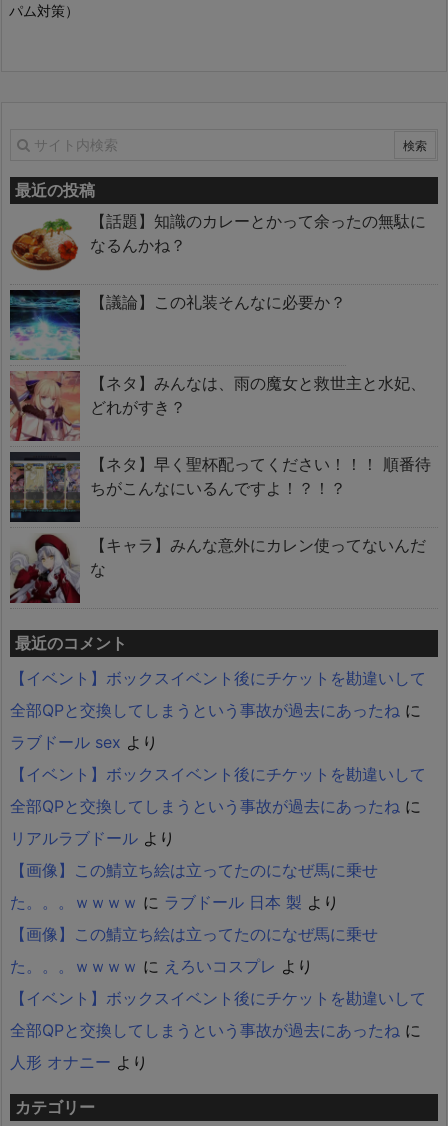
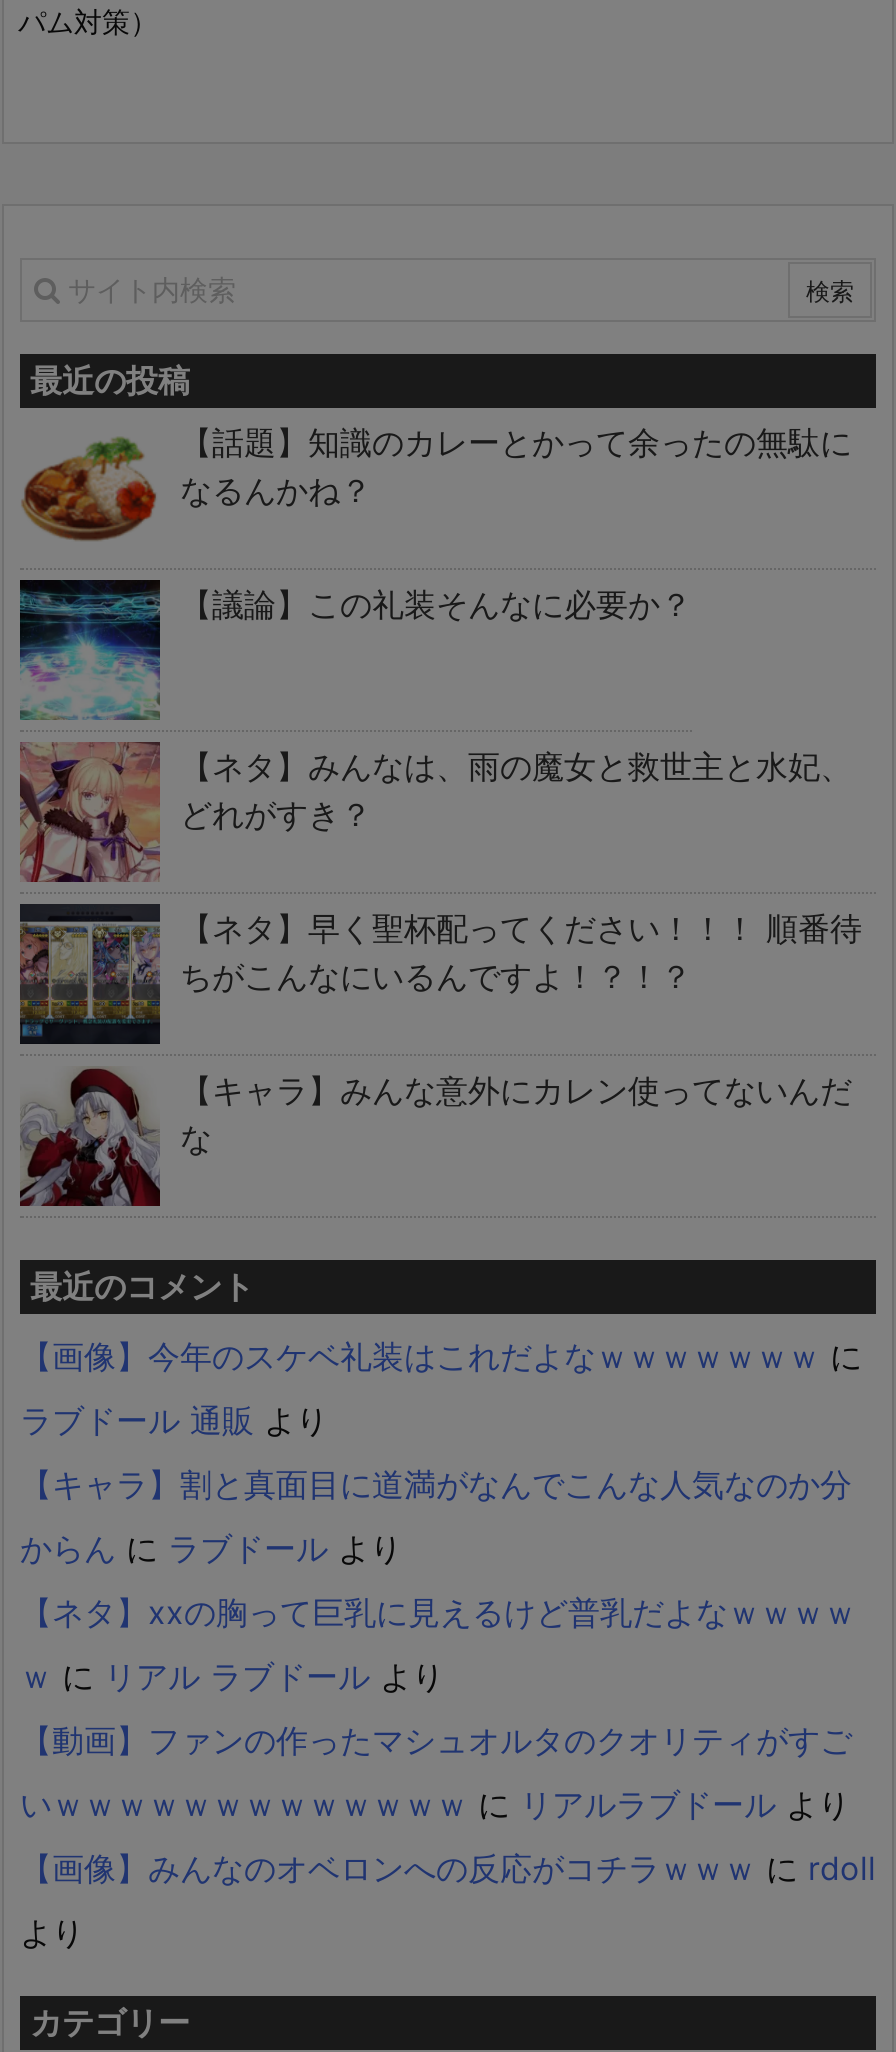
- 【イベント】ボックスイベント後にチケットを勘違いして
- 全部QPと交換してしまうという事故が過去にあったねに
- ラブドール sexより
- 【イベント】ボックスイベント後にチケットを勘違いして
- 全部QPと交換してしまうという事故が過去にあったねに
- リアルラブドールより
- 【画像】この鯖立ち絵は立ってたのになぜ馬に乗せ
- た。。。ｗｗｗｗにラブドール 日本 製より
- 【画像】この鯖立ち絵は立ってたのになぜ馬に乗せ
- た。。。ｗｗｗｗにえろいコスプレより
- 【イベント】ボックスイベント後にチケットを勘違いして
- 全部QPと交換してしまうという事故が過去にあったねに
- 人形 オナニーより
+ 【画像】今年のスケベ礼装はこれだよなｗｗｗｗｗｗｗに
+ ラブドール 通販より
+ 【キャラ】割と真面目に道満がなんでこんな人気なのか分
+ からんにラブドールより
+ 【ネタ】xxの胸って巨乳に見えるけど普乳だよなｗｗｗｗ
+ ｗにリアル ラブドールより
+ 【動画】ファンの作ったマシュオルタのクオリティがすご
+ いｗｗｗｗｗｗｗｗｗｗｗｗｗにリアルラブドールより
+ 【画像】みんなのオベロンへの反応がコチラｗｗｗにrdoll
+ より
